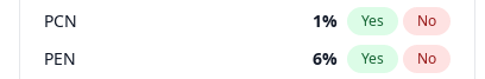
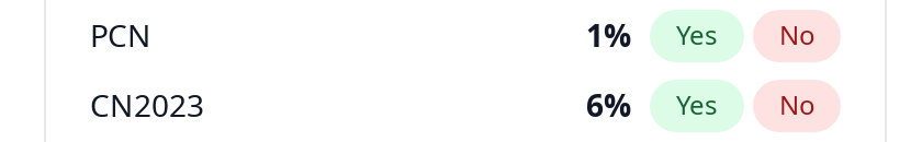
- PEN
+ CN2023
